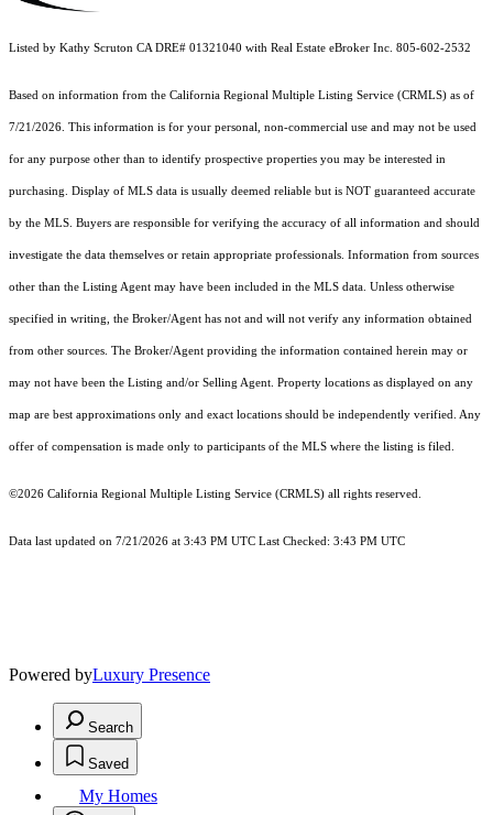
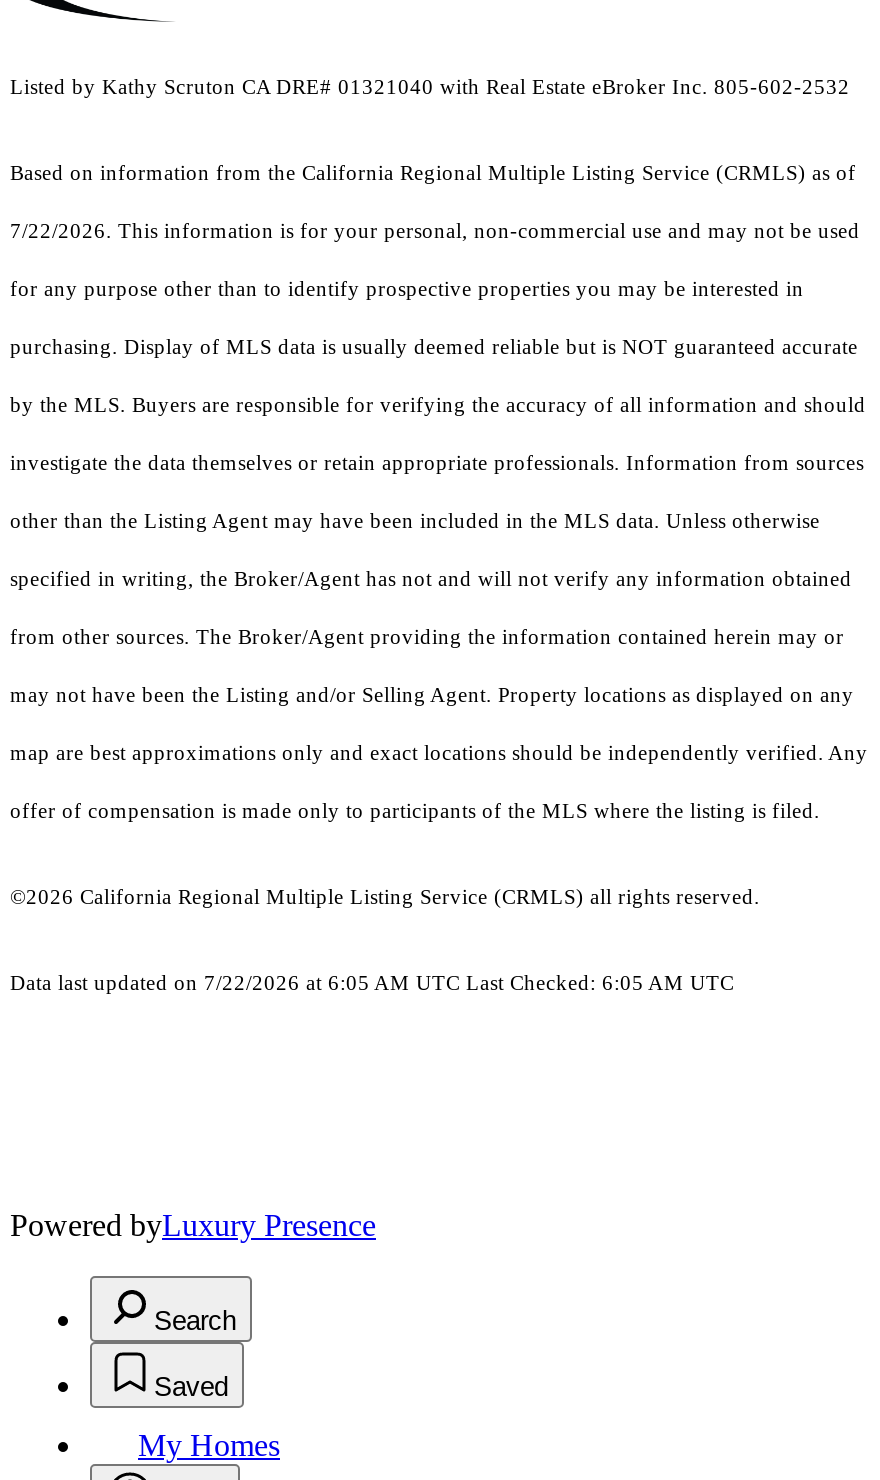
- 7/21/2026. This information is for your personal, non-commercial use and may not be used
+ 7/22/2026. This information is for your personal, non-commercial use and may not be used

- Data last updated on 7/21/2026 at 3:43 PM UTC Last Checked: 3:43 PM UTC
+ Data last updated on 7/22/2026 at 6:05 AM UTC Last Checked: 6:05 AM UTC
